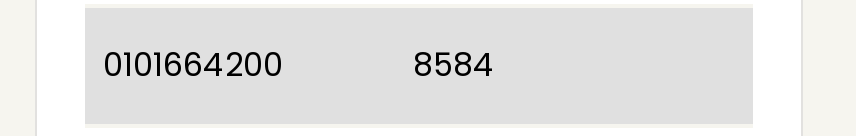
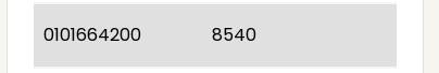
- 8584
+ 8540
